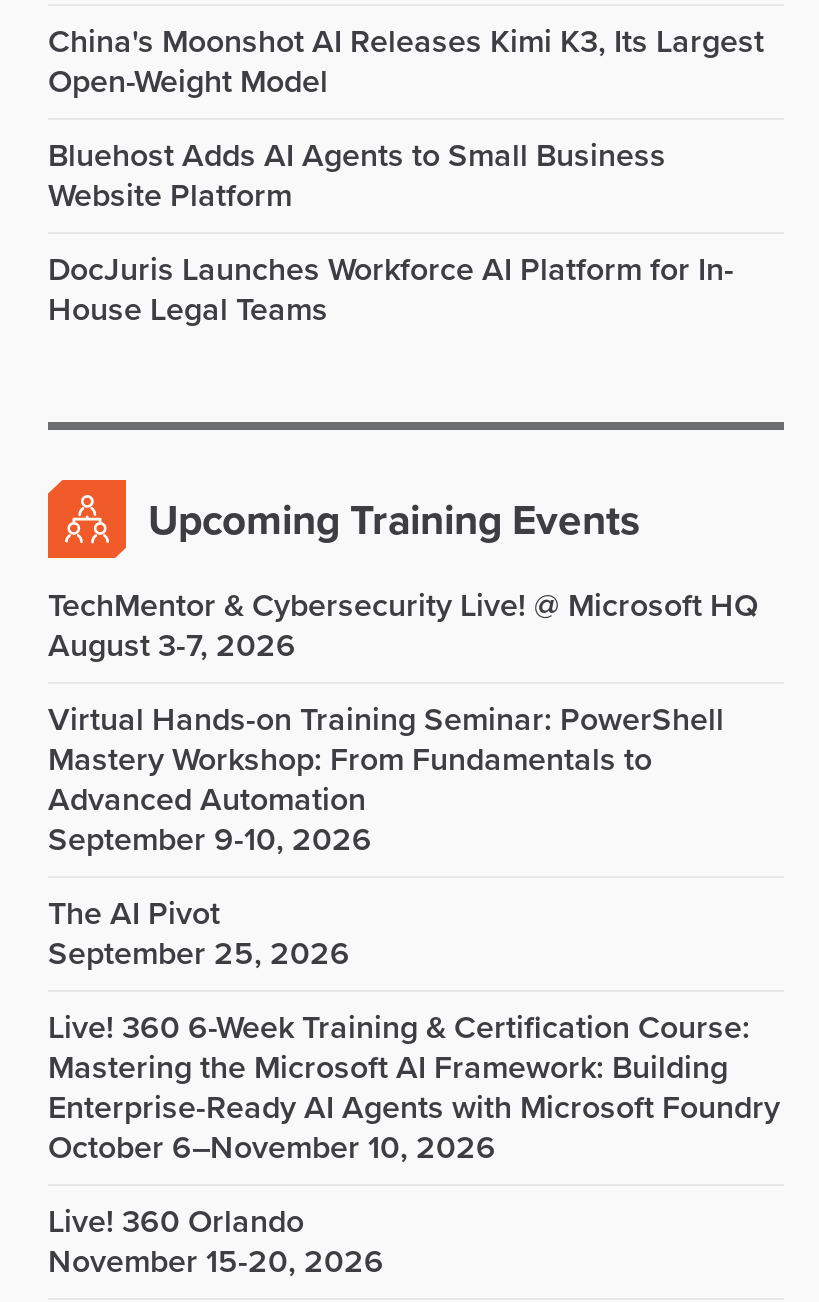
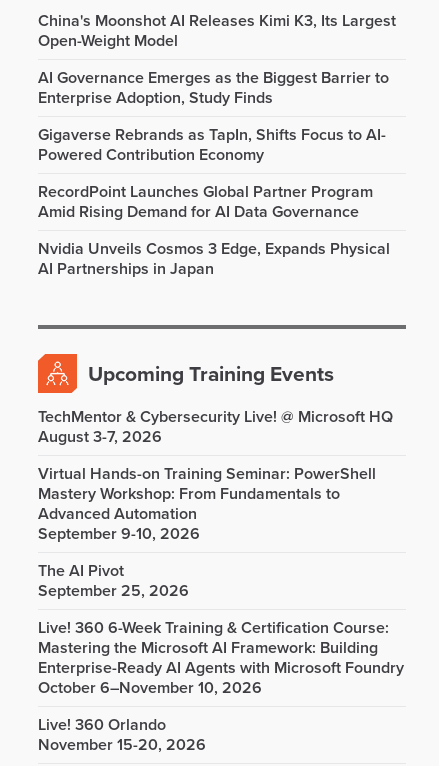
- Bluehost Adds AI Agents to Small Business
- Website Platform
- DocJuris Launches Workforce AI Platform for In-
- House Legal Teams
+ AI Governance Emerges as the Biggest Barrier to
+ Enterprise Adoption, Study Finds
+ Gigaverse Rebrands as TapIn, Shifts Focus to AI-
+ Powered Contribution Economy
+ RecordPoint Launches Global Partner Program
+ Amid Rising Demand for AI Data Governance
+ Nvidia Unveils Cosmos 3 Edge, Expands Physical
+ AI Partnerships in Japan
